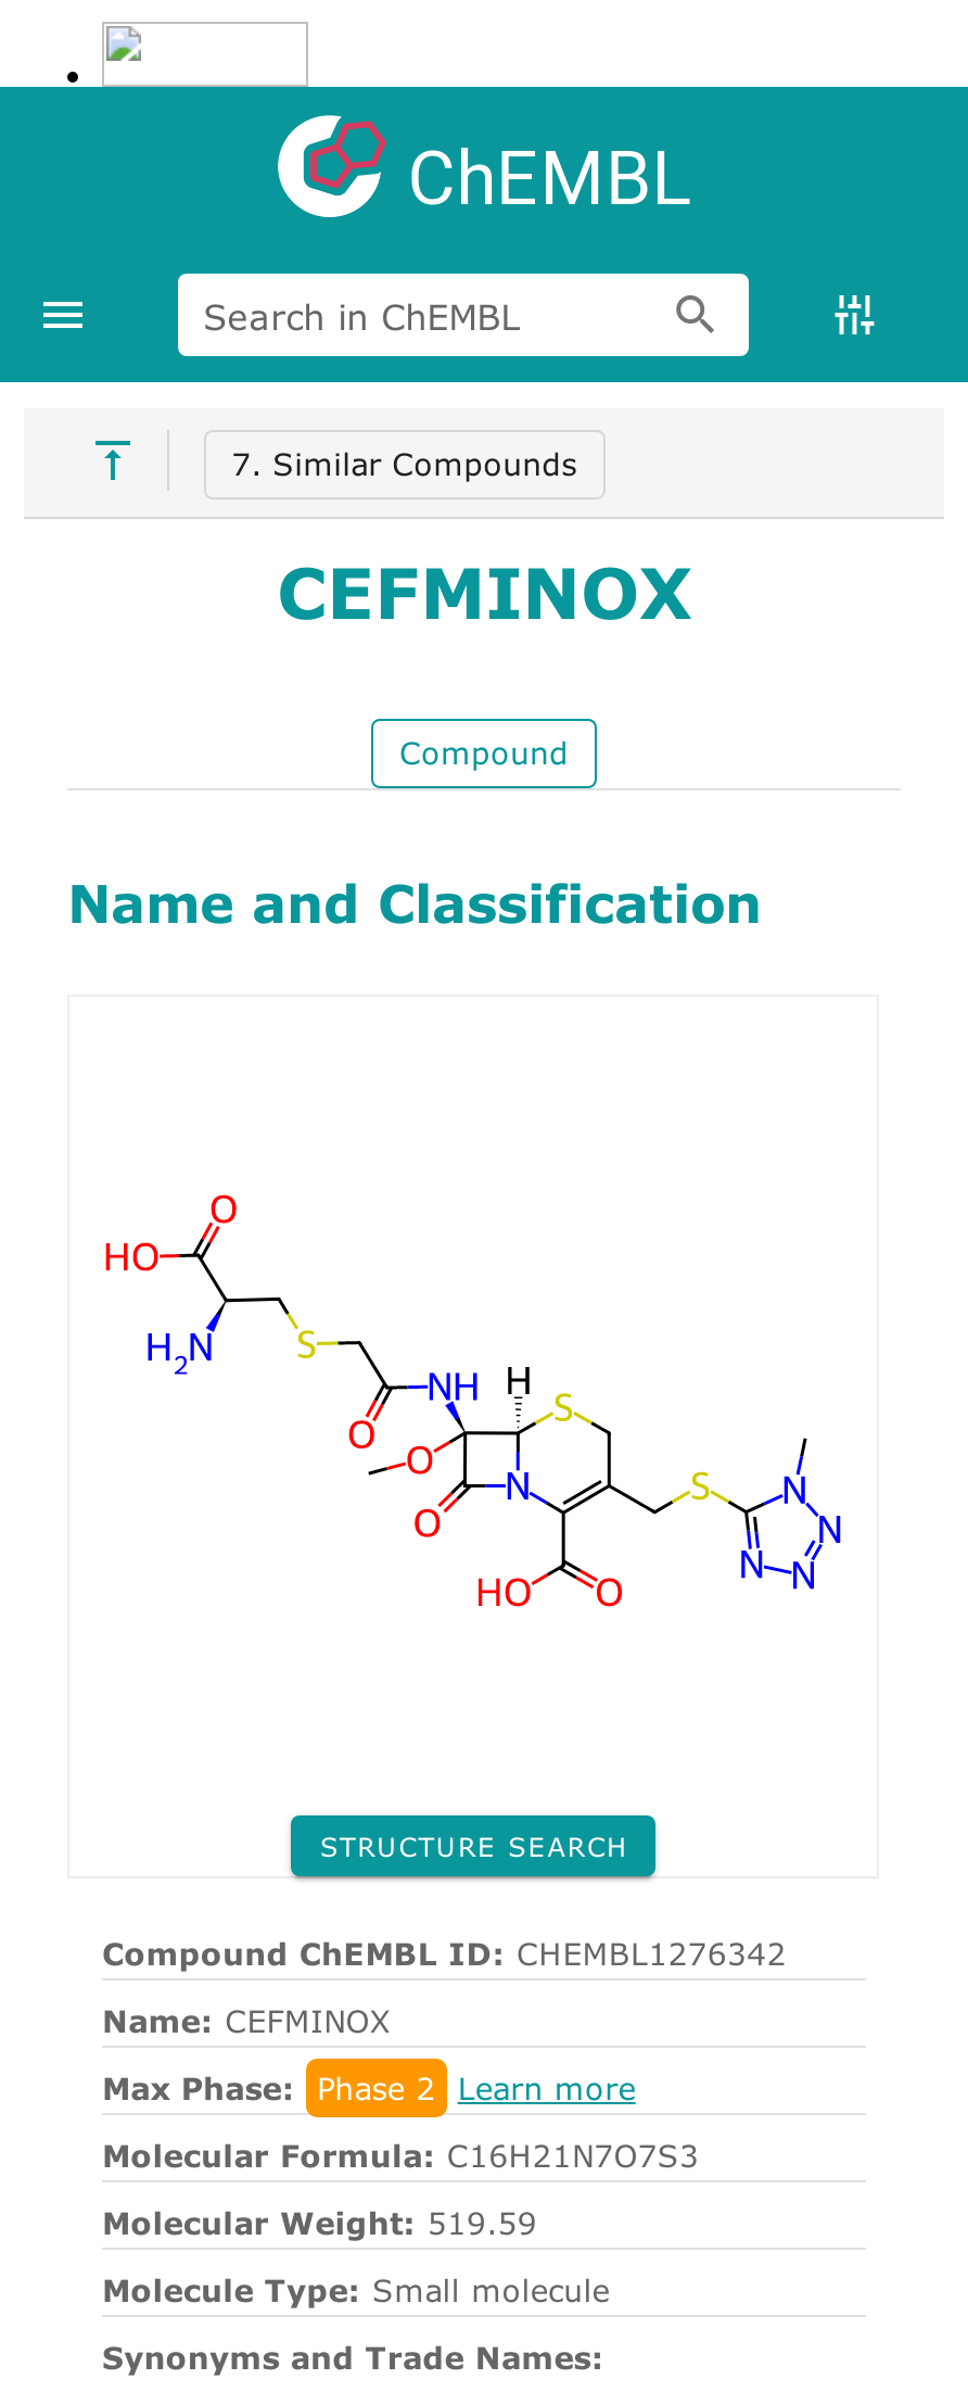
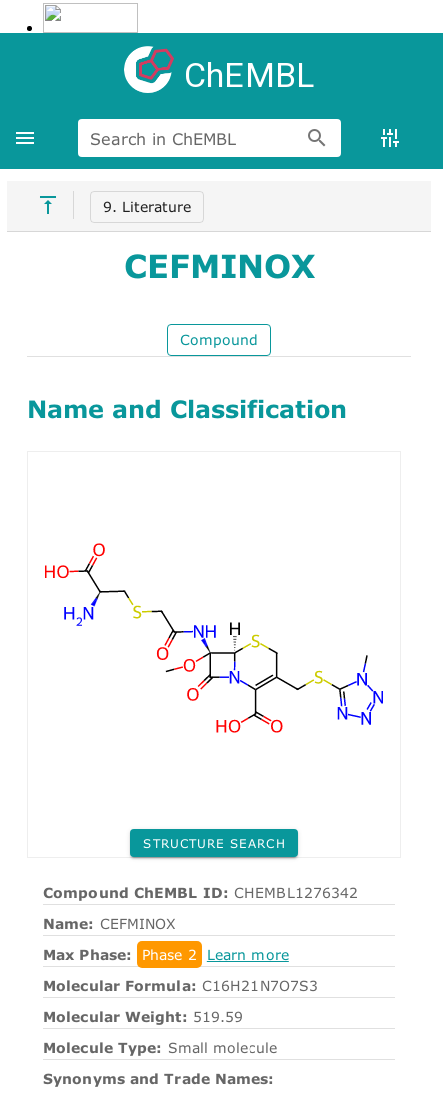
- 7. Similar Compounds
+ 9. Literature
